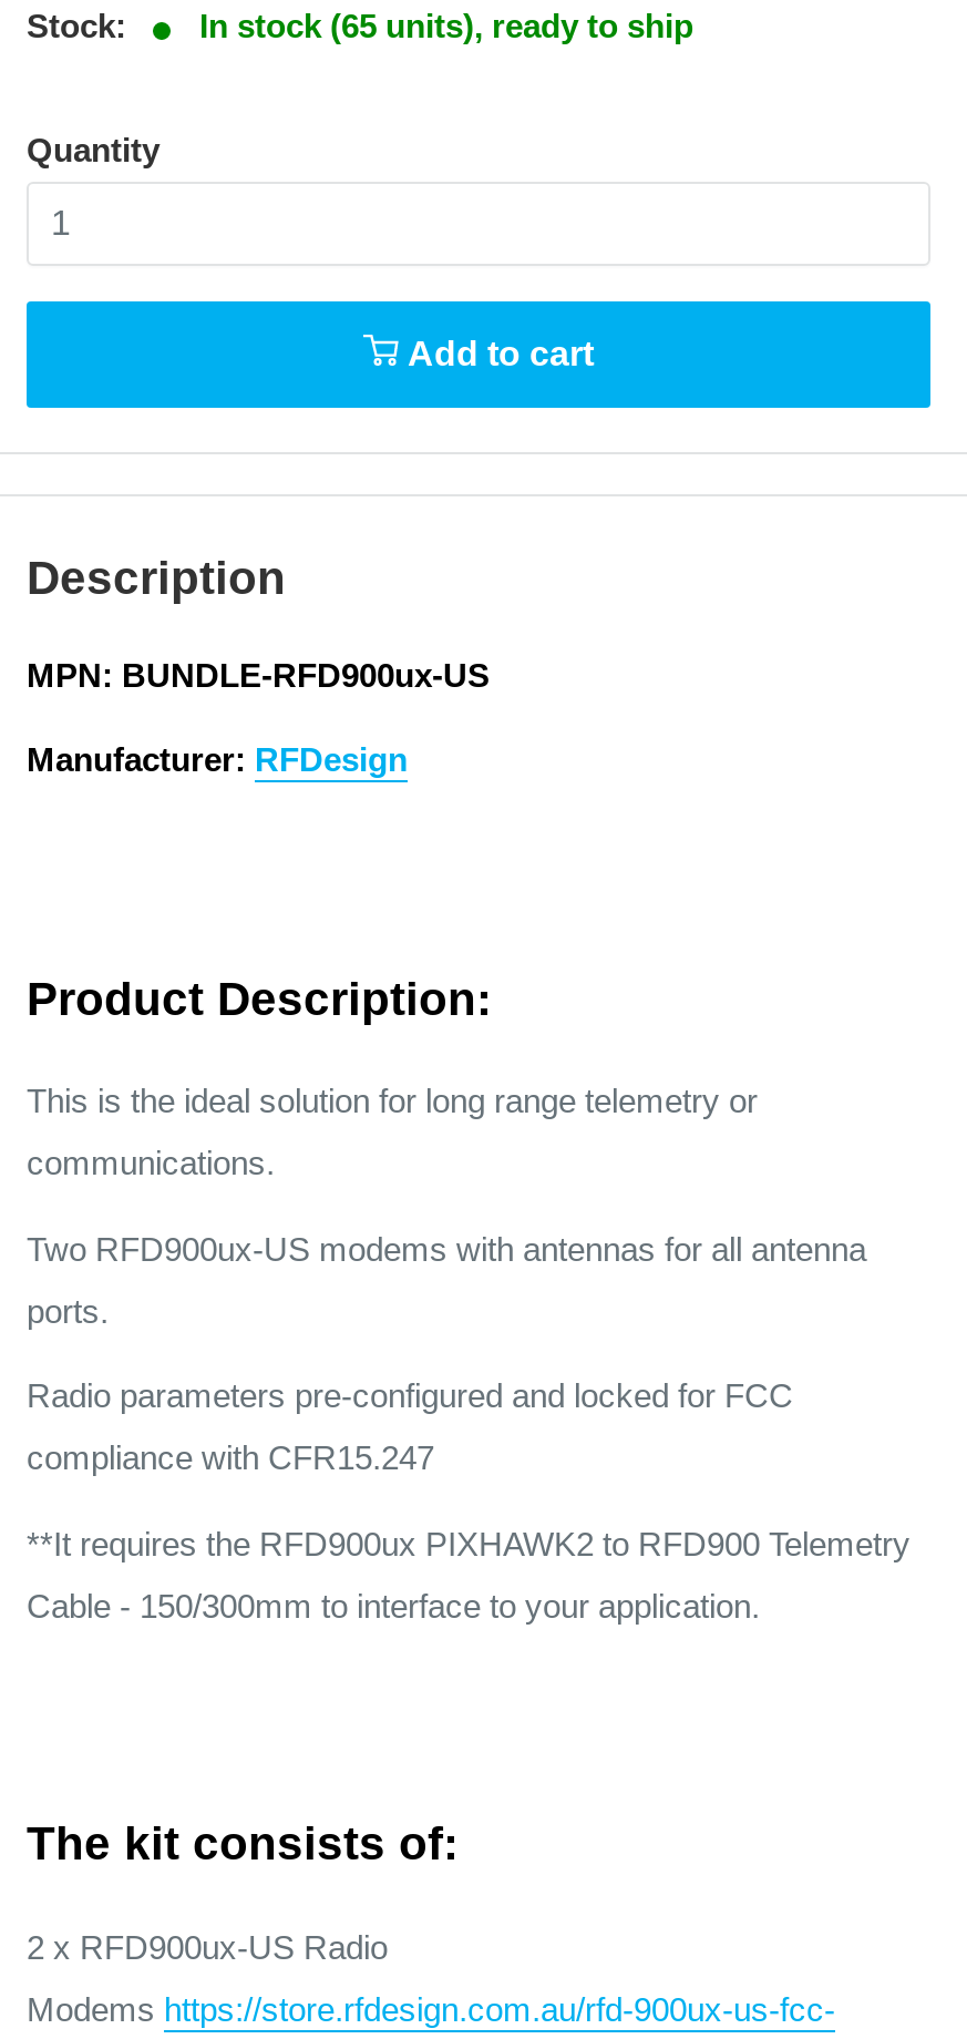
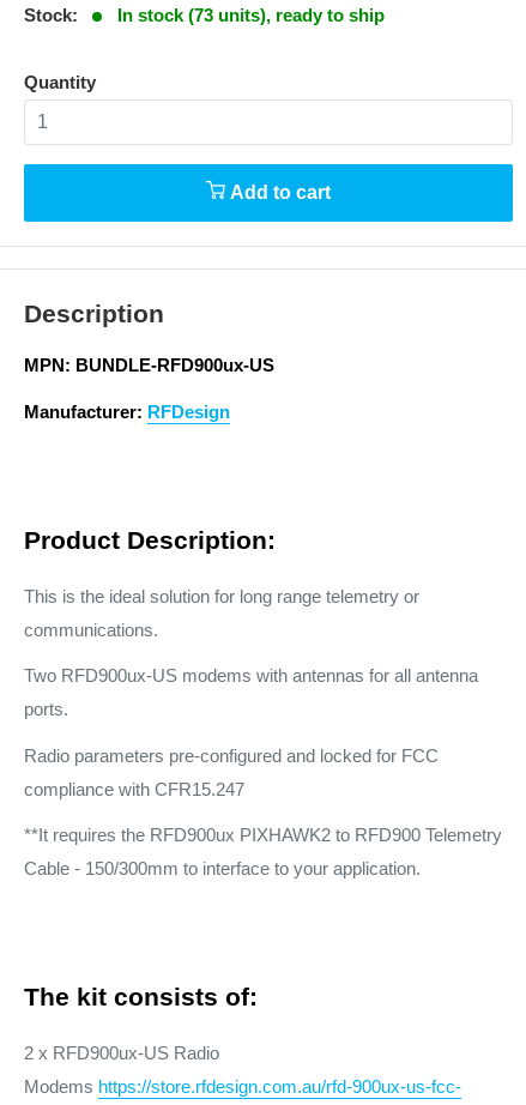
- In stock (65 units), ready to ship
+ In stock (73 units), ready to ship
